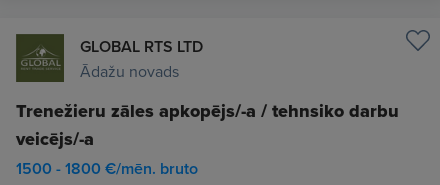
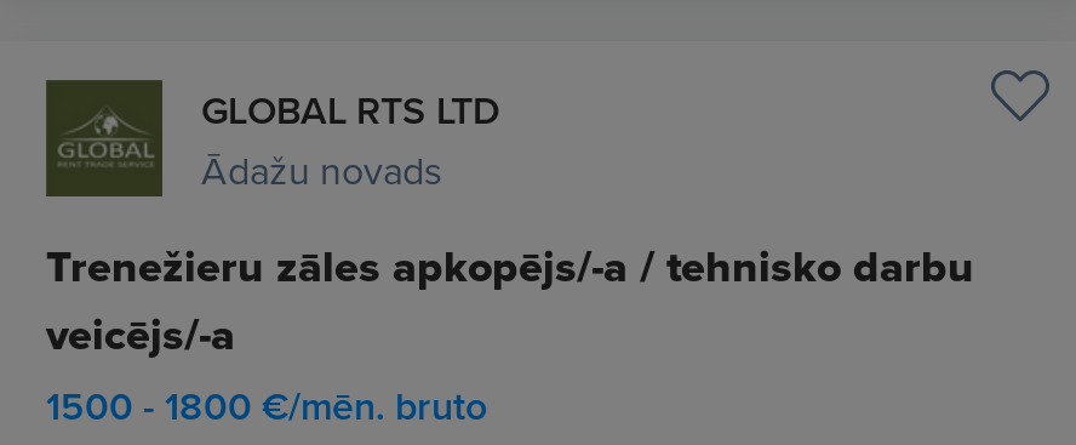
- Trenežieru zāles apkopējs/-a / tehnsiko darbu
+ Trenežieru zāles apkopējs/-a / tehnisko darbu
